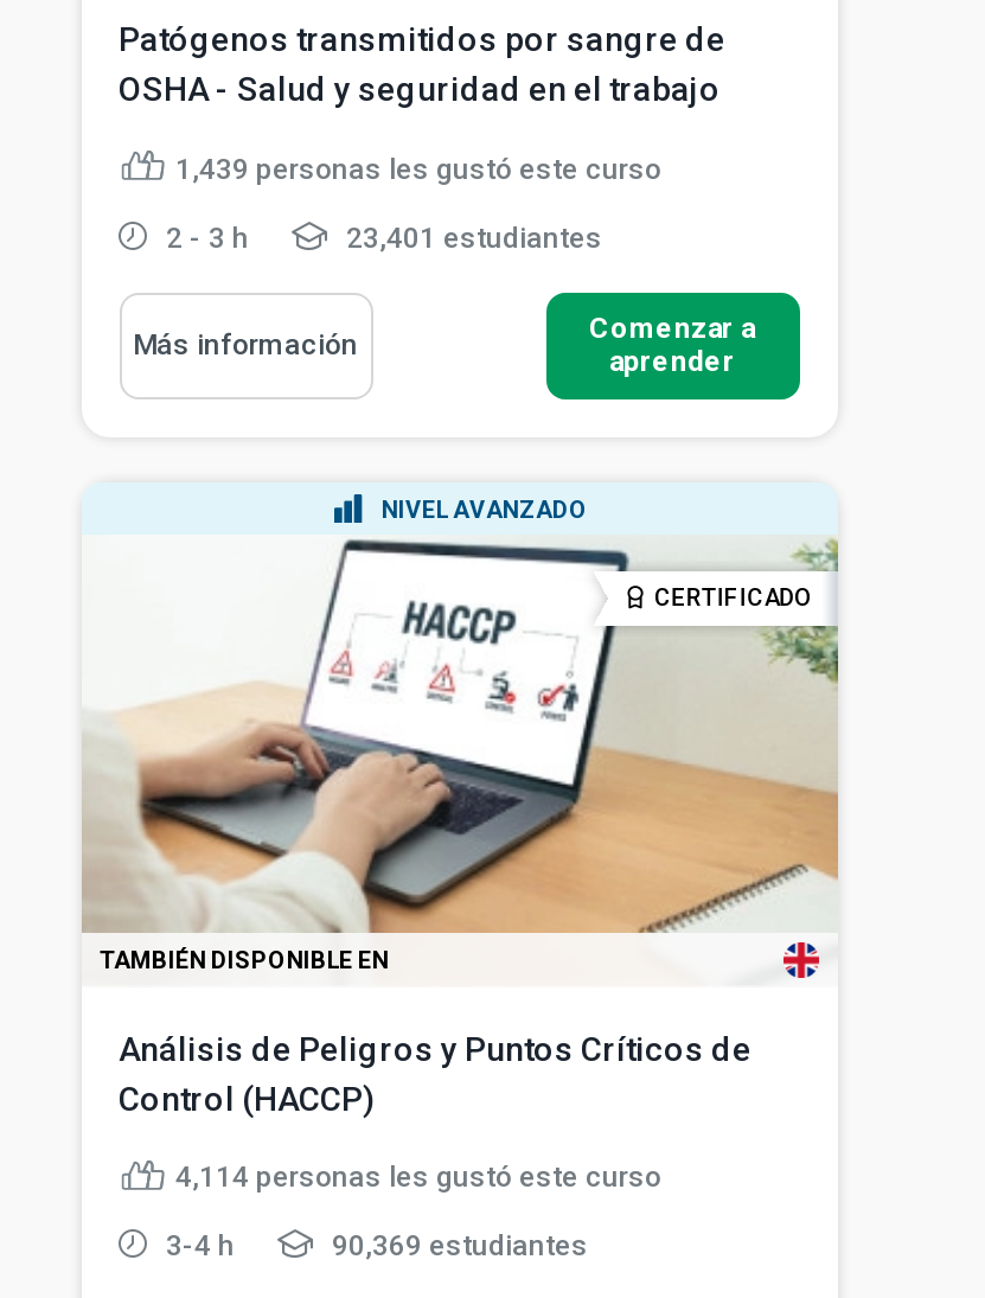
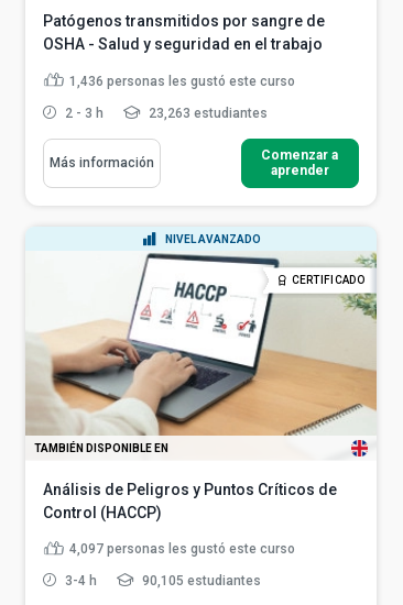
- 1,439 personas les gustó este curso
+ 1,436 personas les gustó este curso

- 23,401 estudiantes
+ 23,263 estudiantes

- 4,114 personas les gustó este curso
+ 4,097 personas les gustó este curso

- 90,369 estudiantes
+ 90,105 estudiantes
